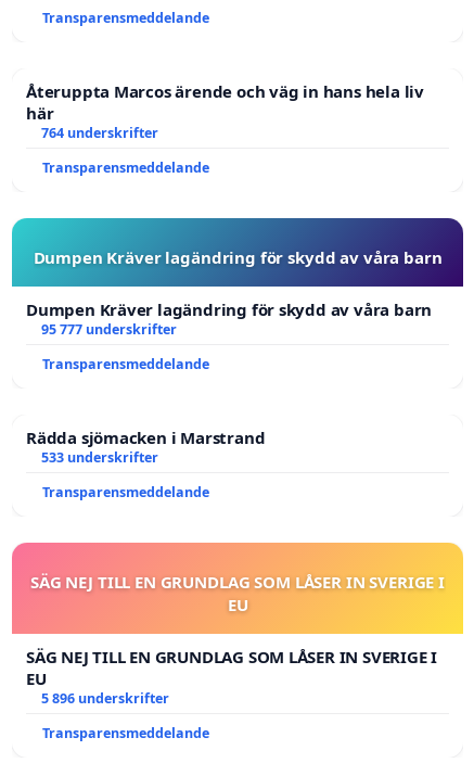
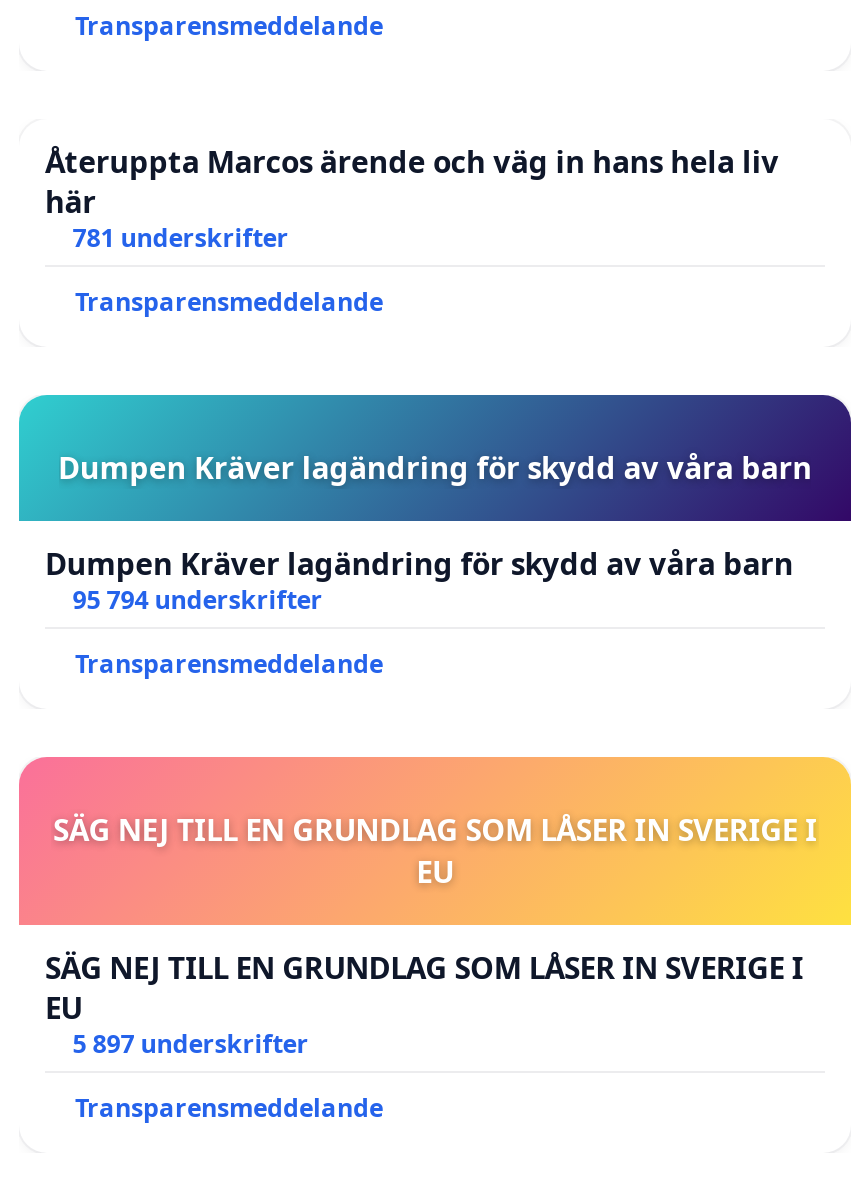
- 764 underskrifter
+ 781 underskrifter

- 95 777 underskrifter
- Transparensmeddelande
- Rädda sjömacken i Marstrand
- 533 underskrifter
+ 95 794 underskrifter

- 5 896 underskrifter
+ 5 897 underskrifter
